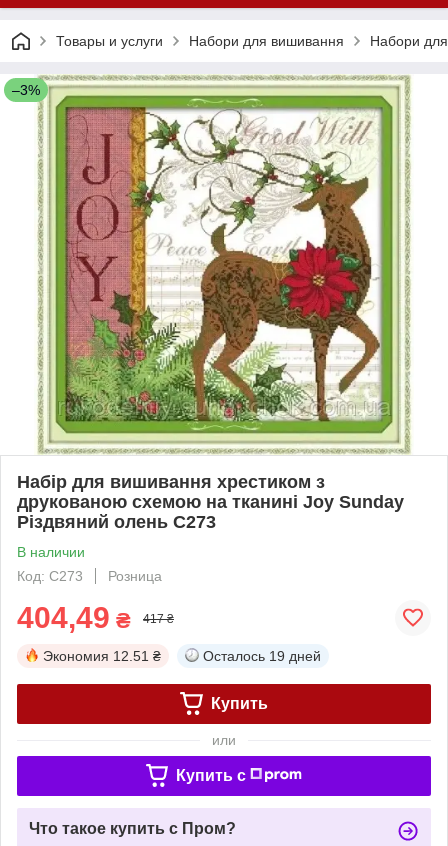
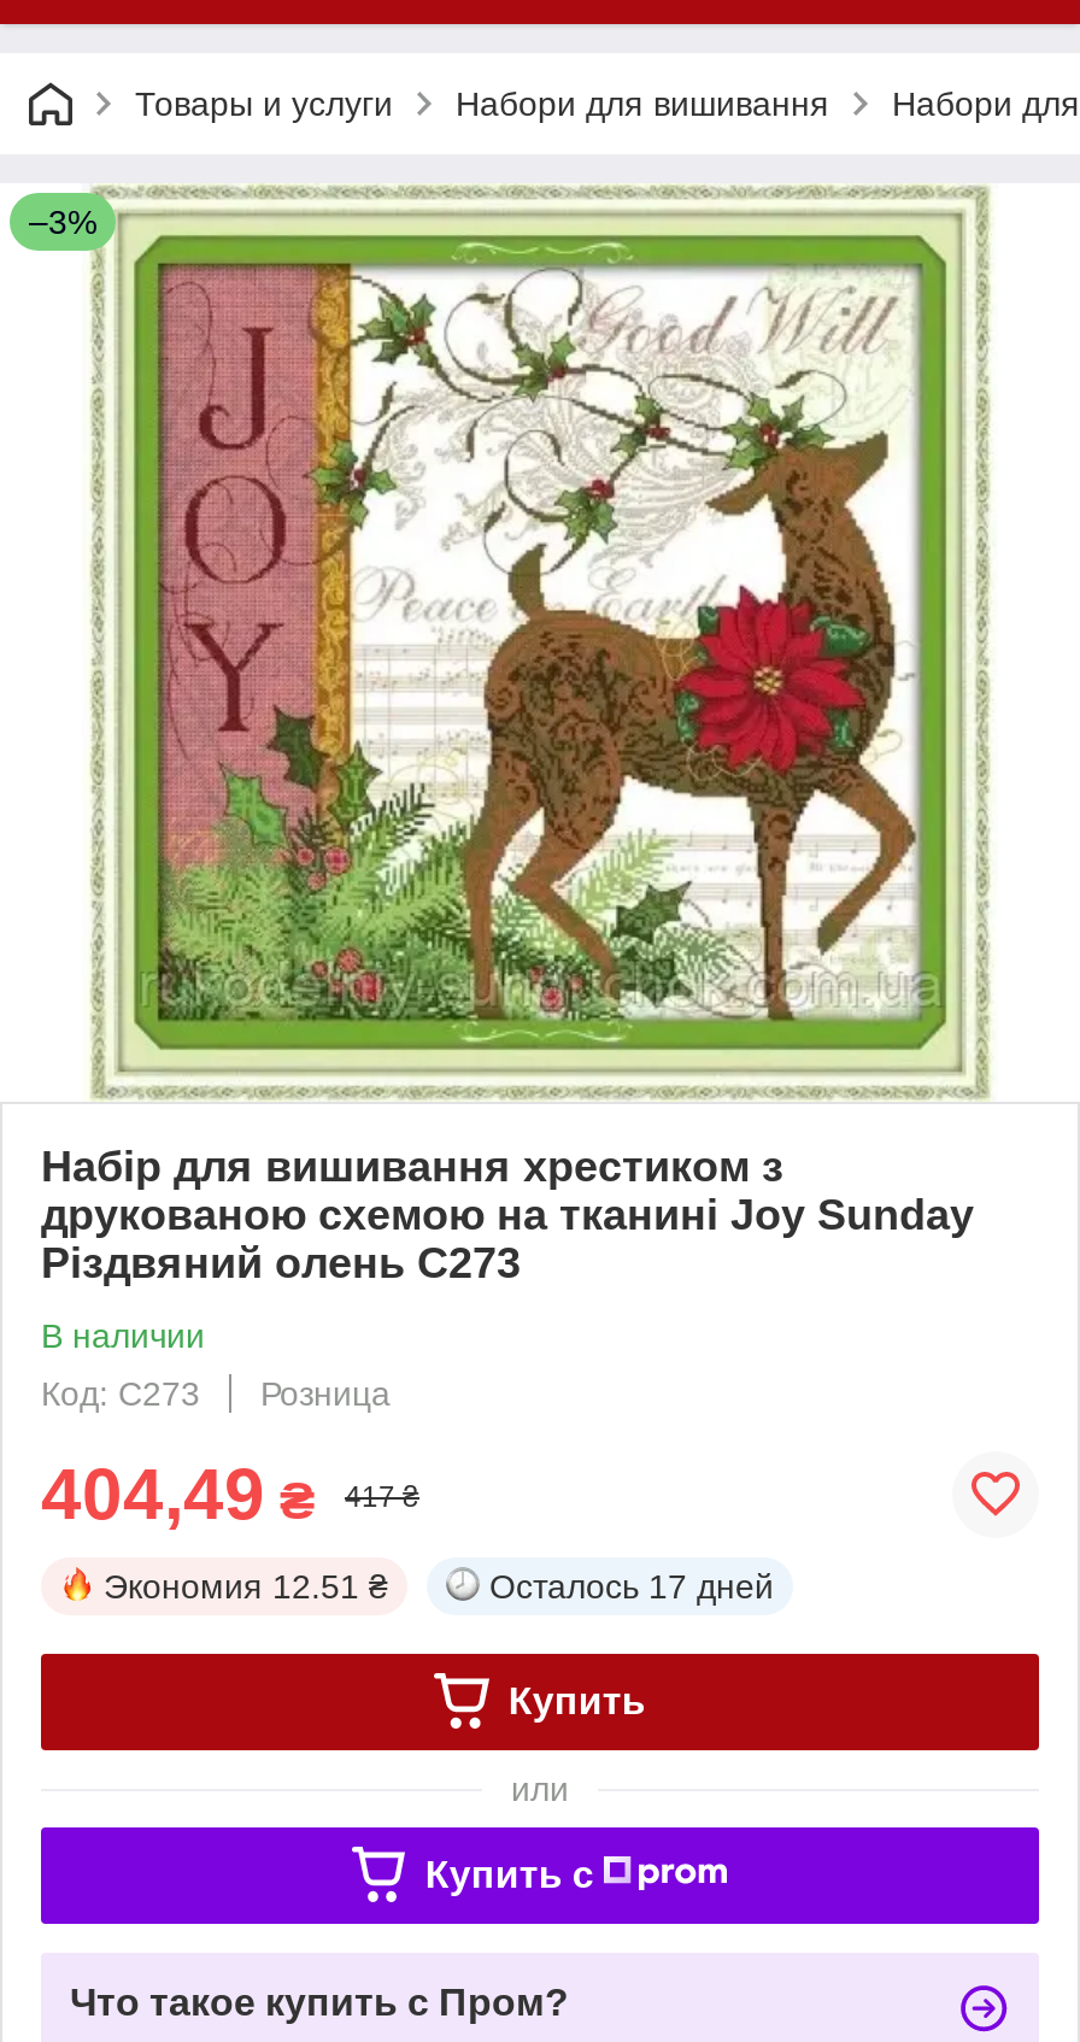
- Осталось 19 дней
+ Осталось 17 дней
